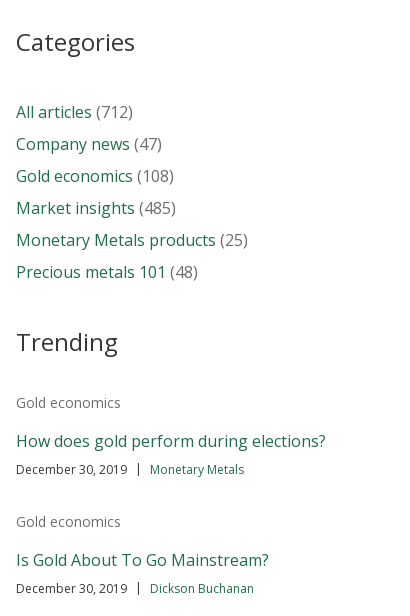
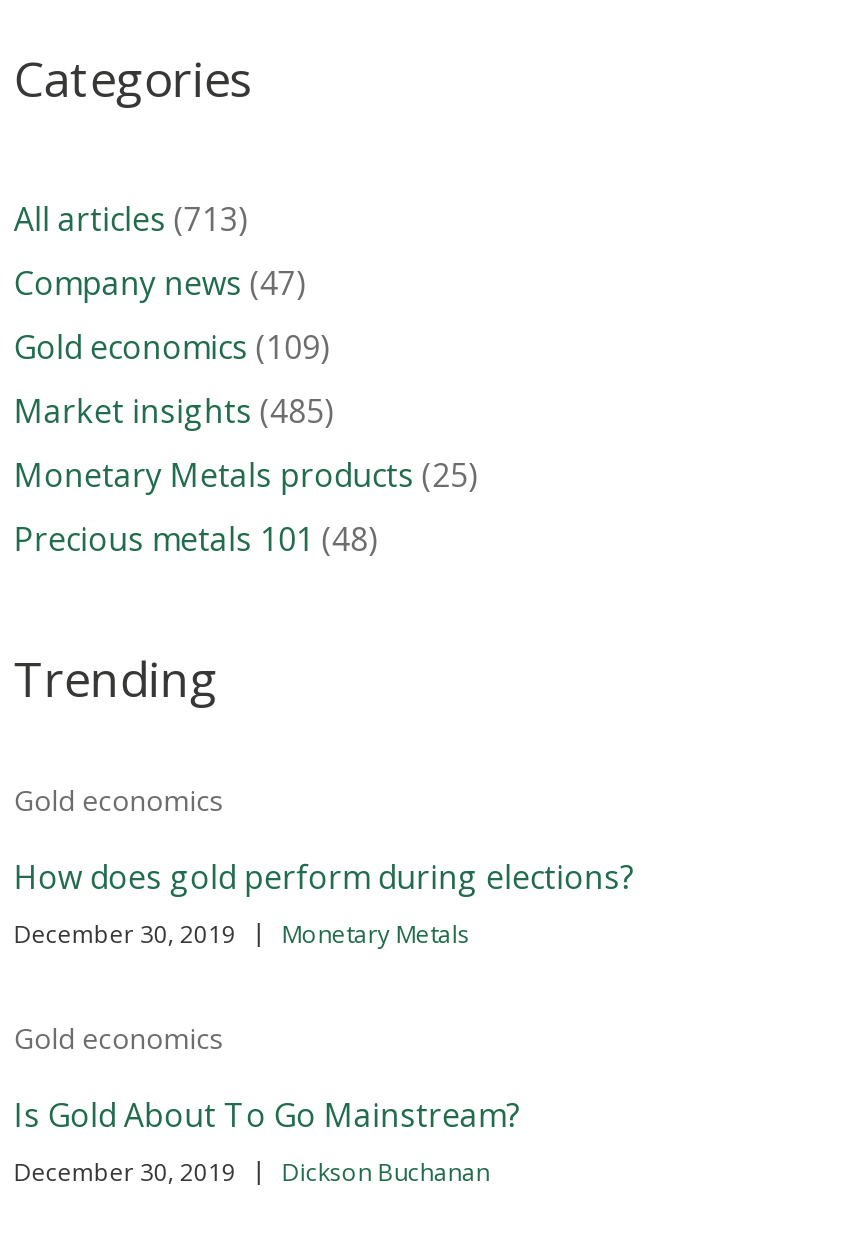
- All articles (712)
+ All articles (713)

- Gold economics (108)
+ Gold economics (109)
